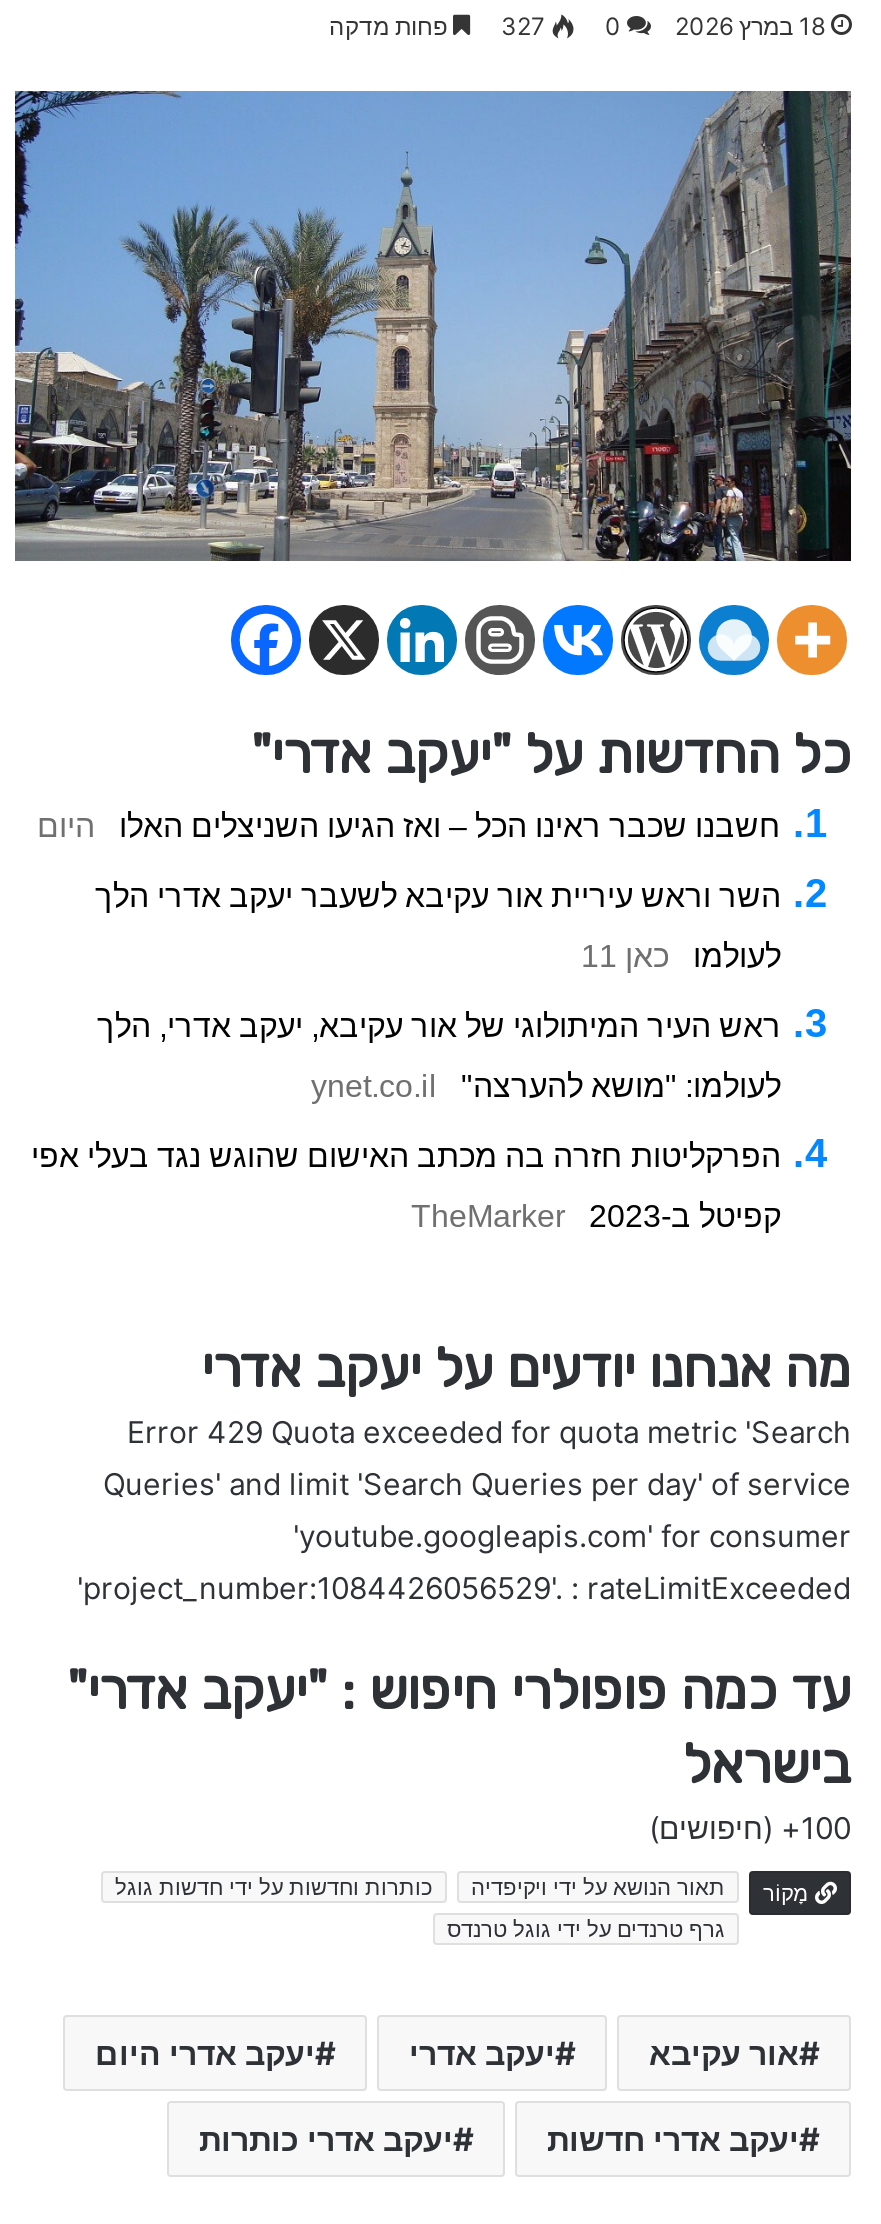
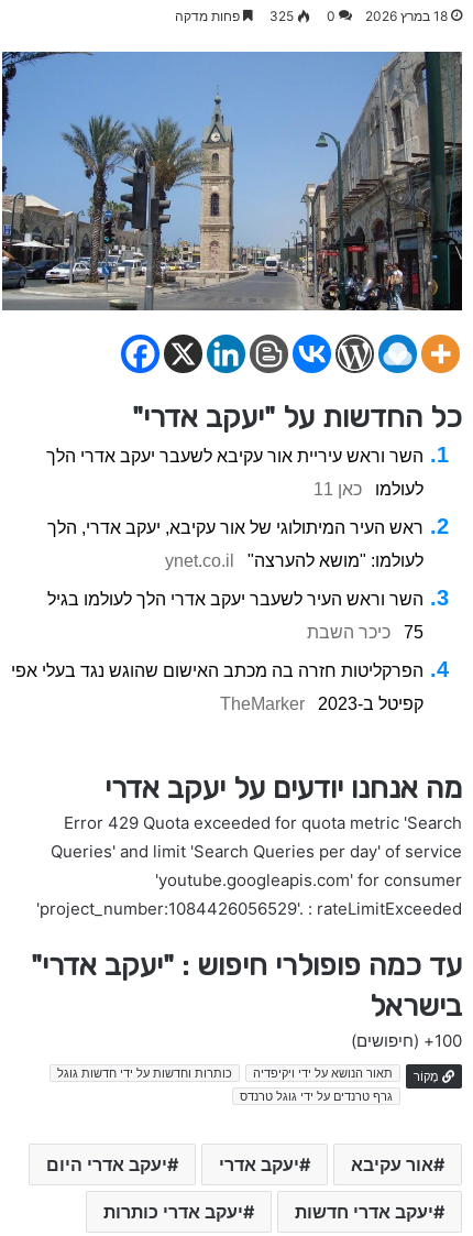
- 0 327 פחות מדקה
+ 0 325 פחות מדקה

- חשבנו שכבר ראינו הכל – ואז הגיעו השניצלים האלו
- היום

moved up: השר וראש עיריית אור עקיבא לשעבר יעקב אדרי הלך | לעולמו | ראש העיר המיתולוגי של אור עקיבא, יעקב אדרי, הלך | לעולמו: "מושא להערצה" | ynet.co.il

+ השר וראש העיר לשעבר יעקב אדרי הלך לעולמו בגיל
+ 75
+ כיכר השבת
